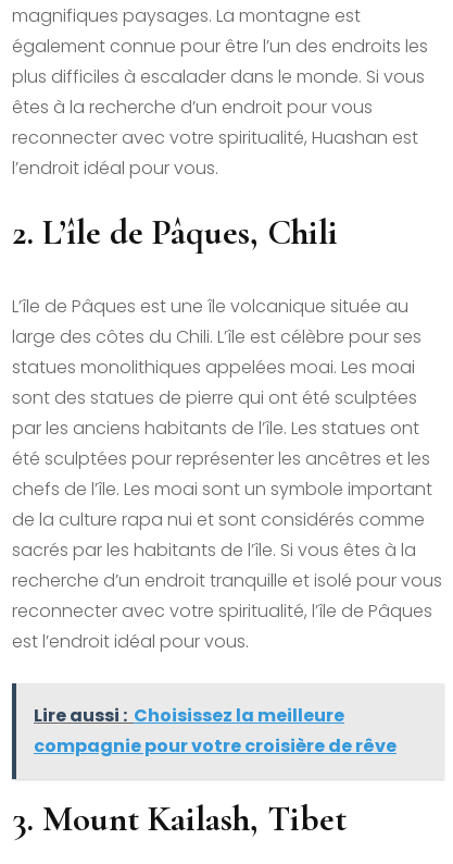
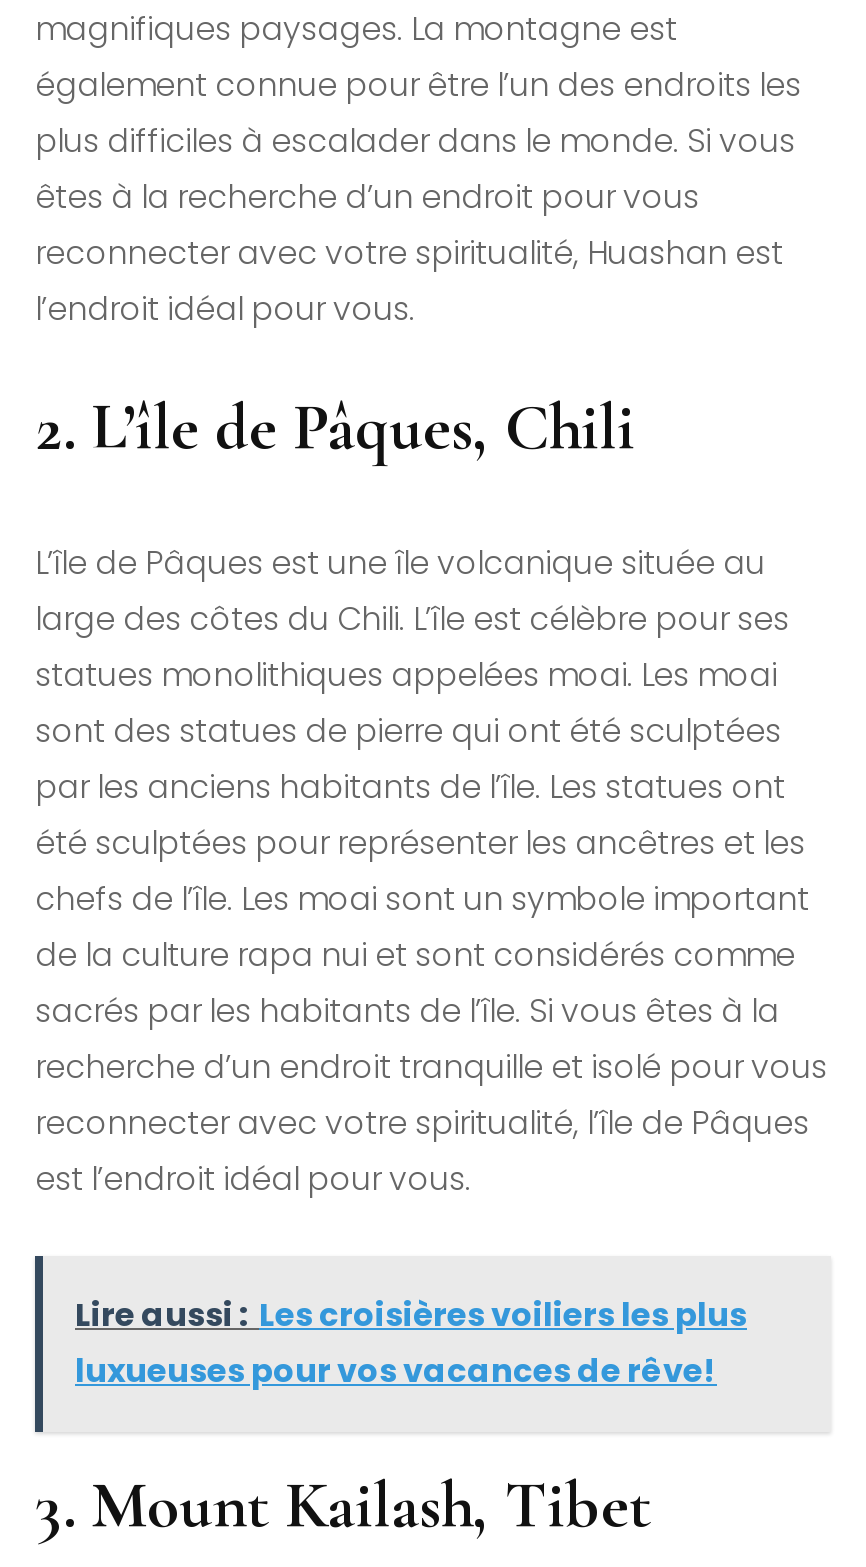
- Lire aussi : Choisissez la meilleure
- compagnie pour votre croisière de rêve
+ Lire aussi : Les croisières voiliers les plus
+ luxueuses pour vos vacances de rêve!
